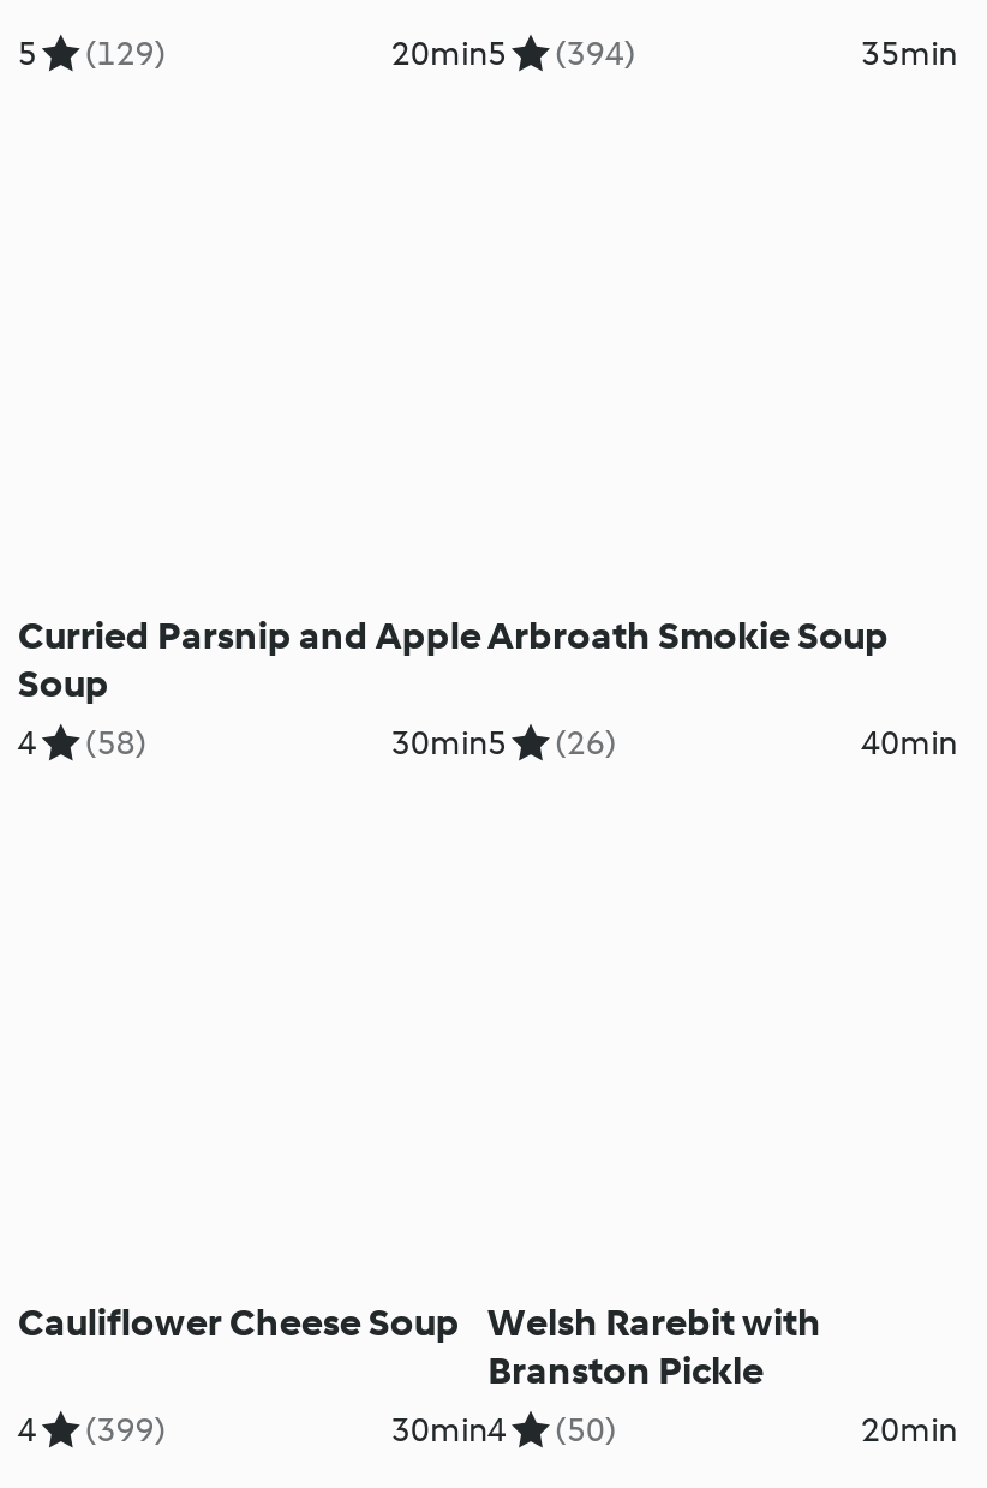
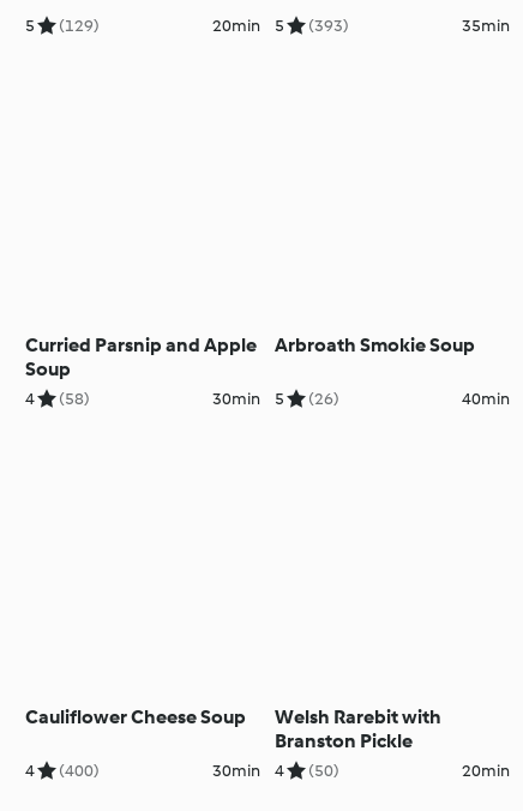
- 20min 5 (394)
+ 20min 5 (393)

- 4 (399)
+ 4 (400)
